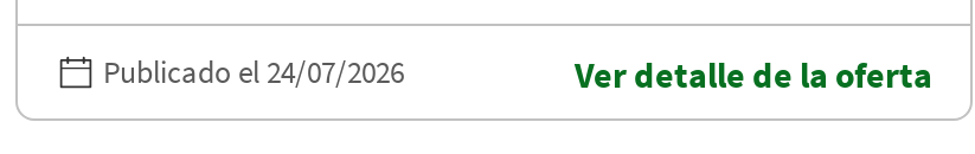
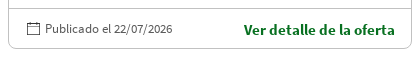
- Publicado el 24/07/2026
+ Publicado el 22/07/2026
